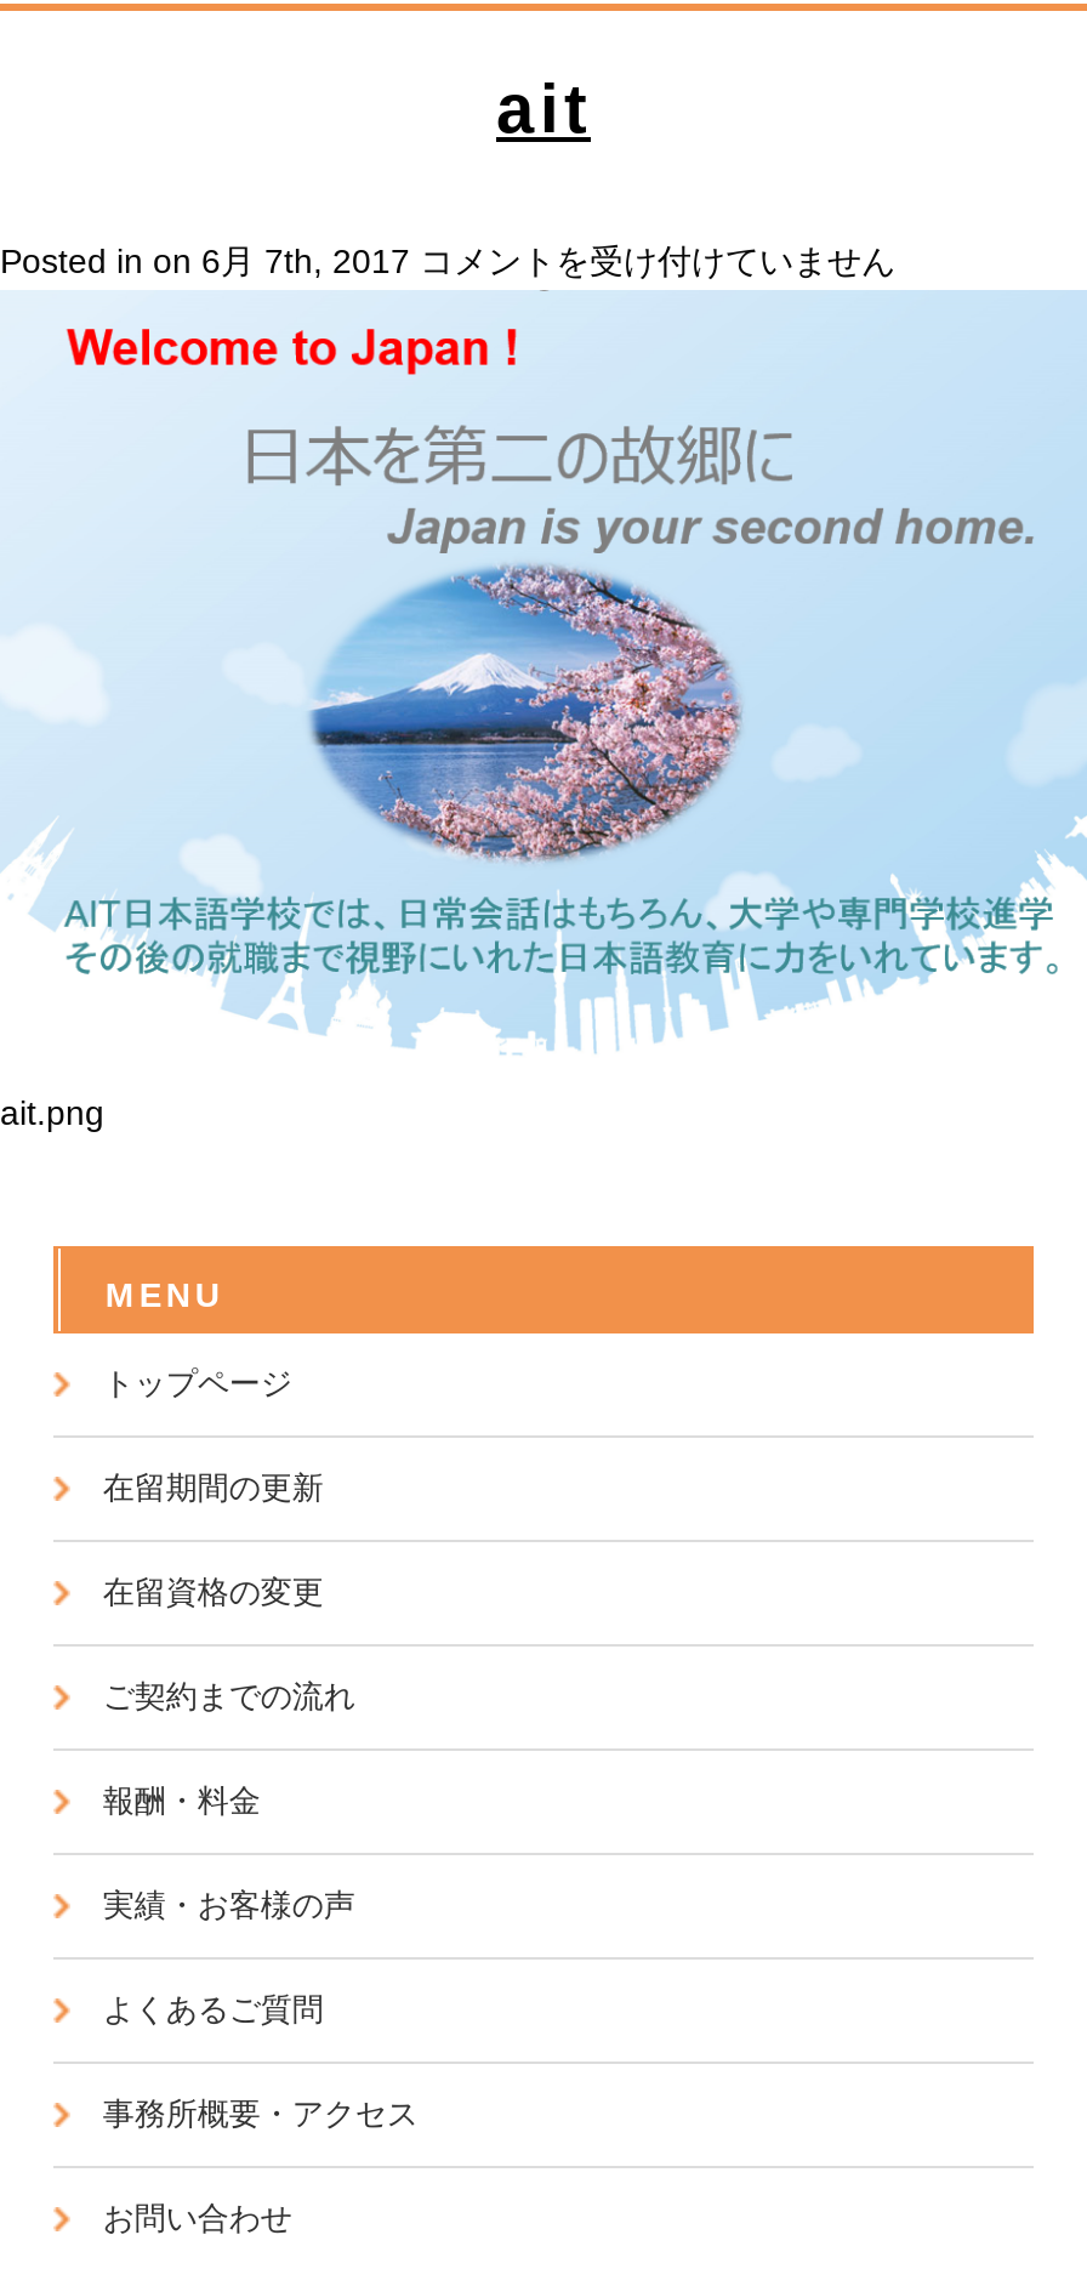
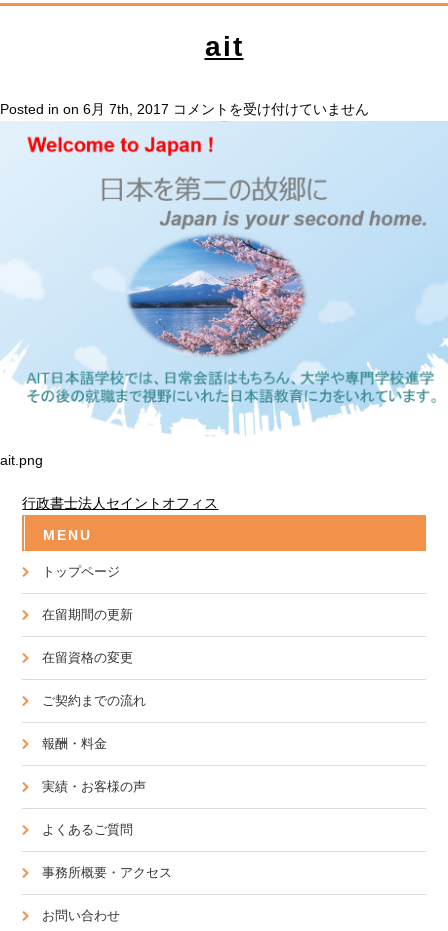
+ 行政書士法人セイントオフィス
